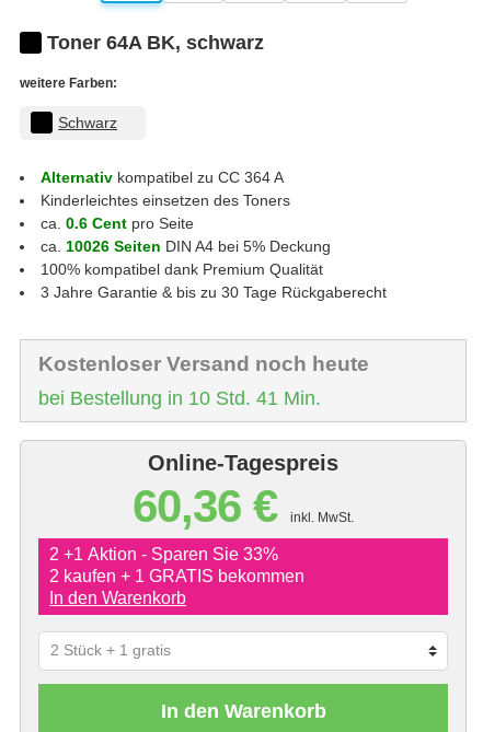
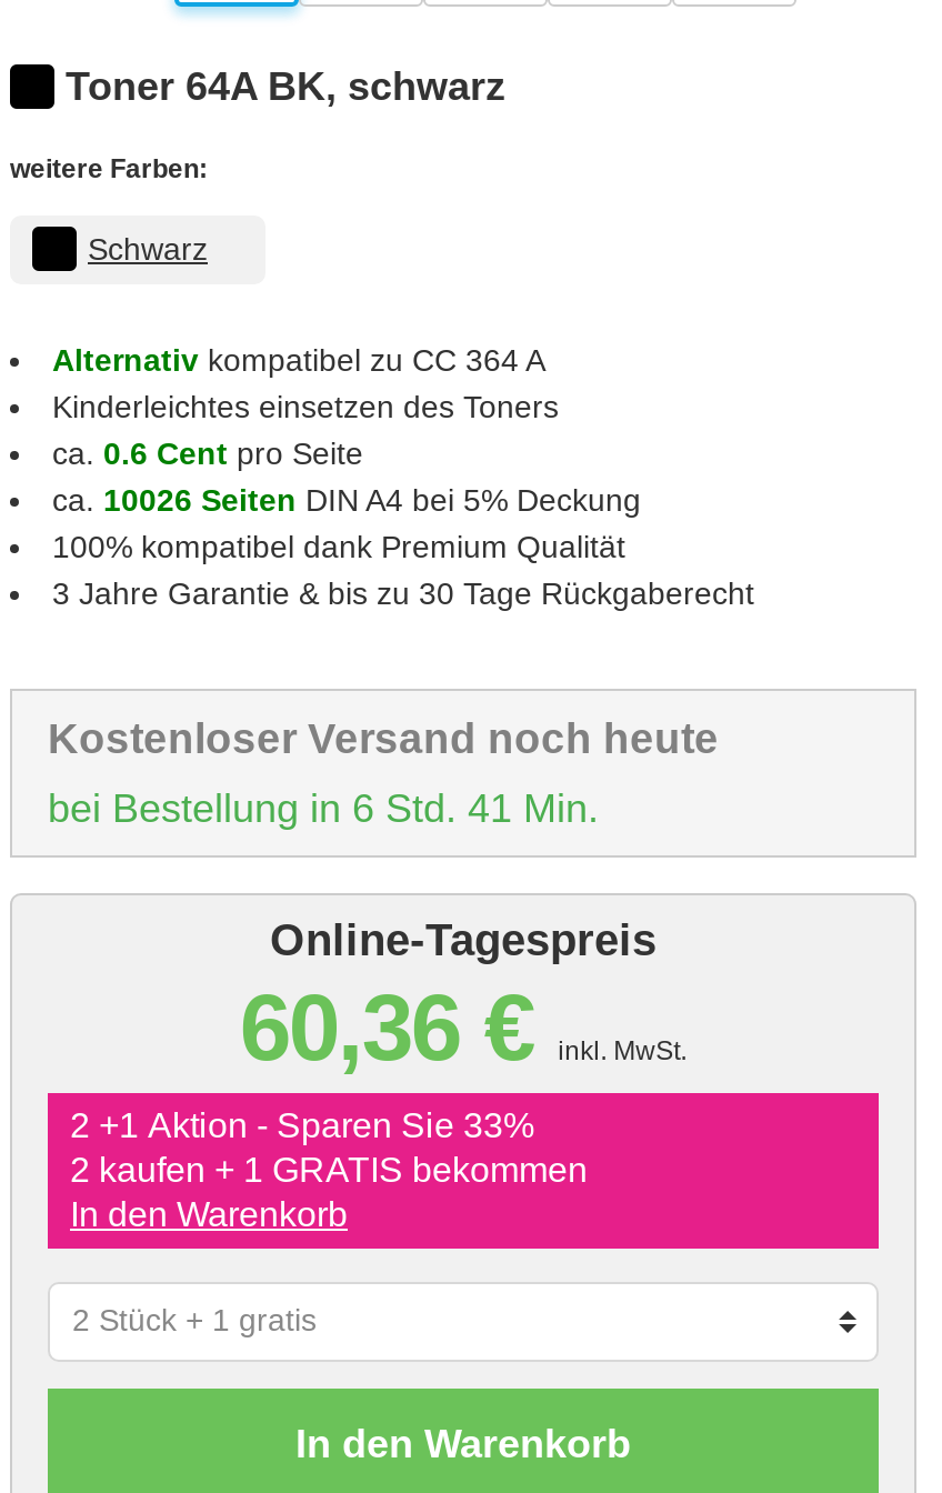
- bei Bestellung in 10 Std. 41 Min.
+ bei Bestellung in 6 Std. 41 Min.
